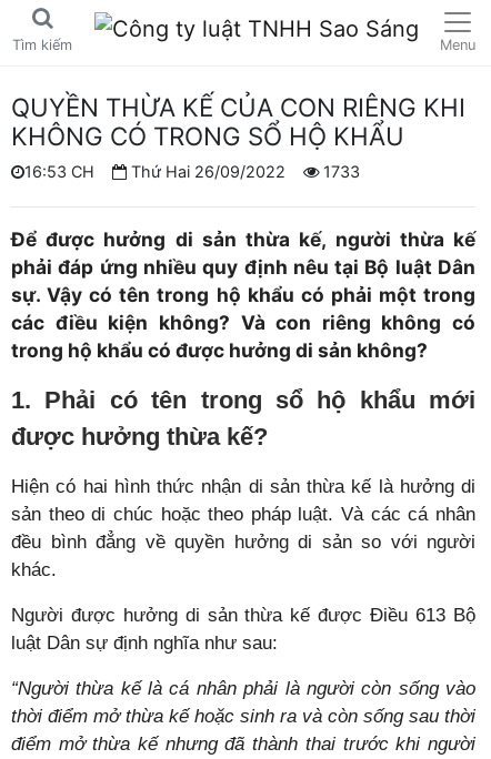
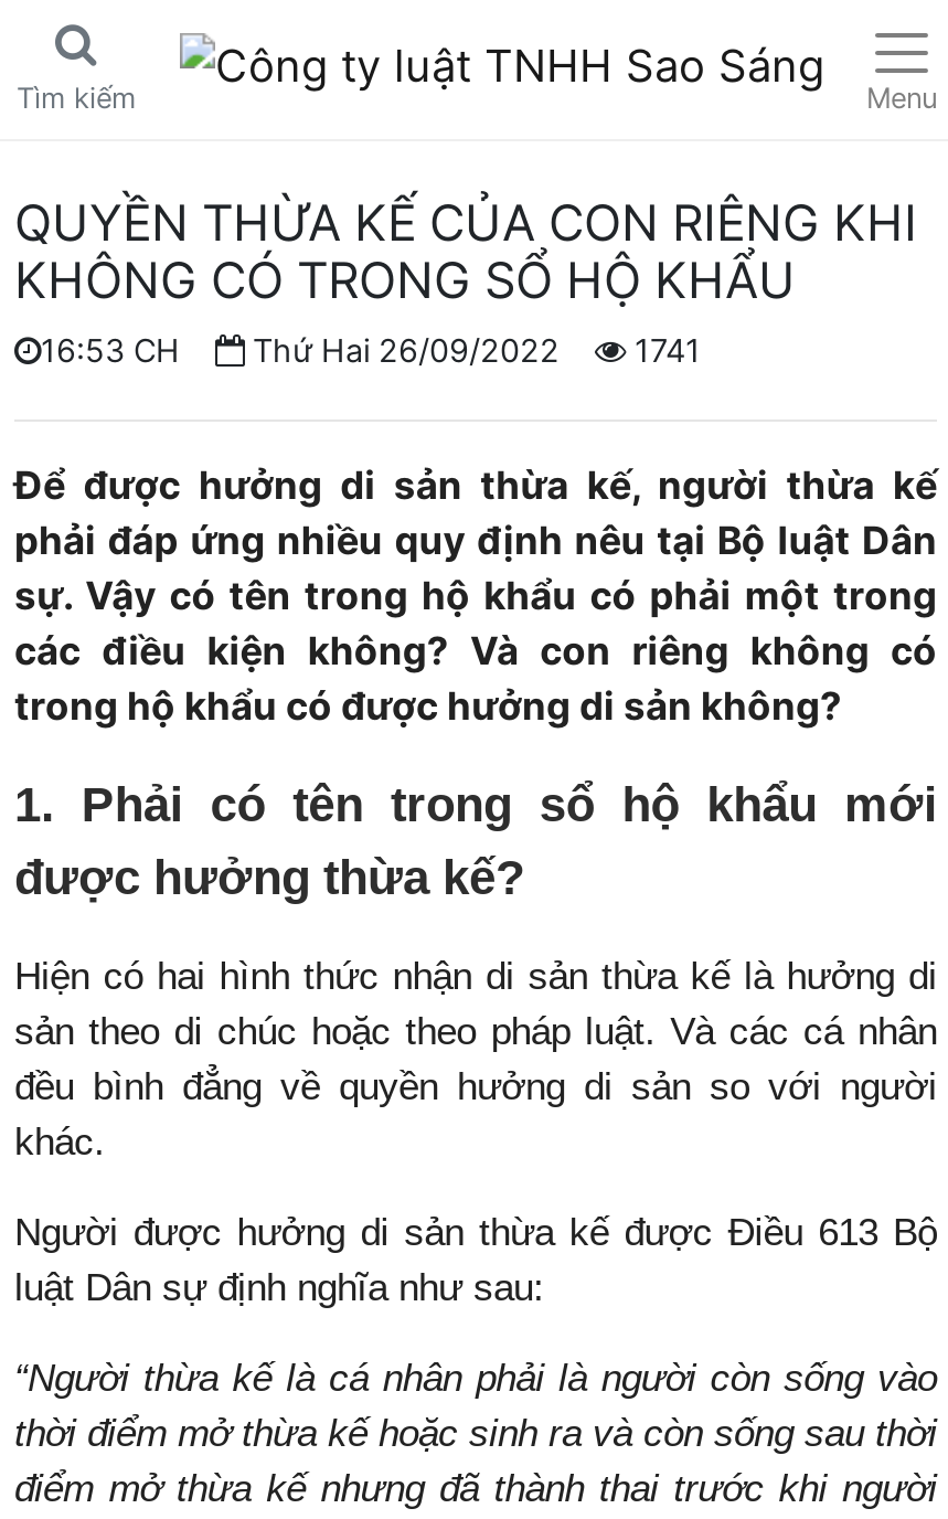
- 16:53 CH Thứ Hai 26/09/2022 1733
+ 16:53 CH Thứ Hai 26/09/2022 1741
